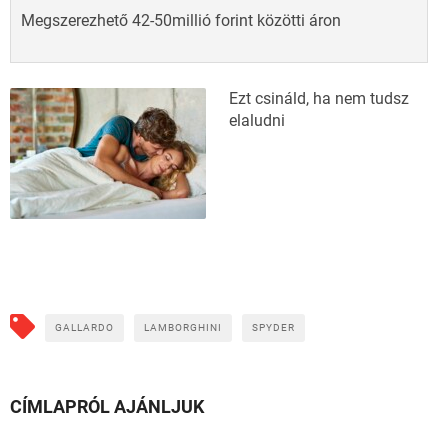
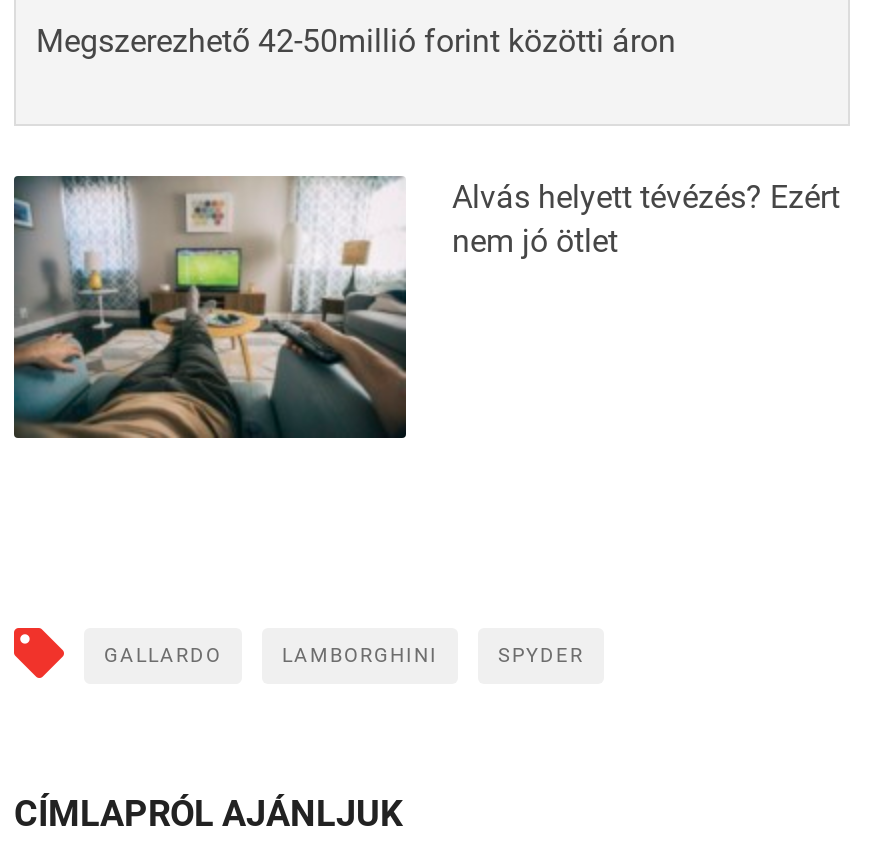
- [image]
- Ezt csináld, ha nem tudsz
- elaludni
+ [image]
+ Alvás helyett tévézés? Ezért
+ nem jó ötlet
